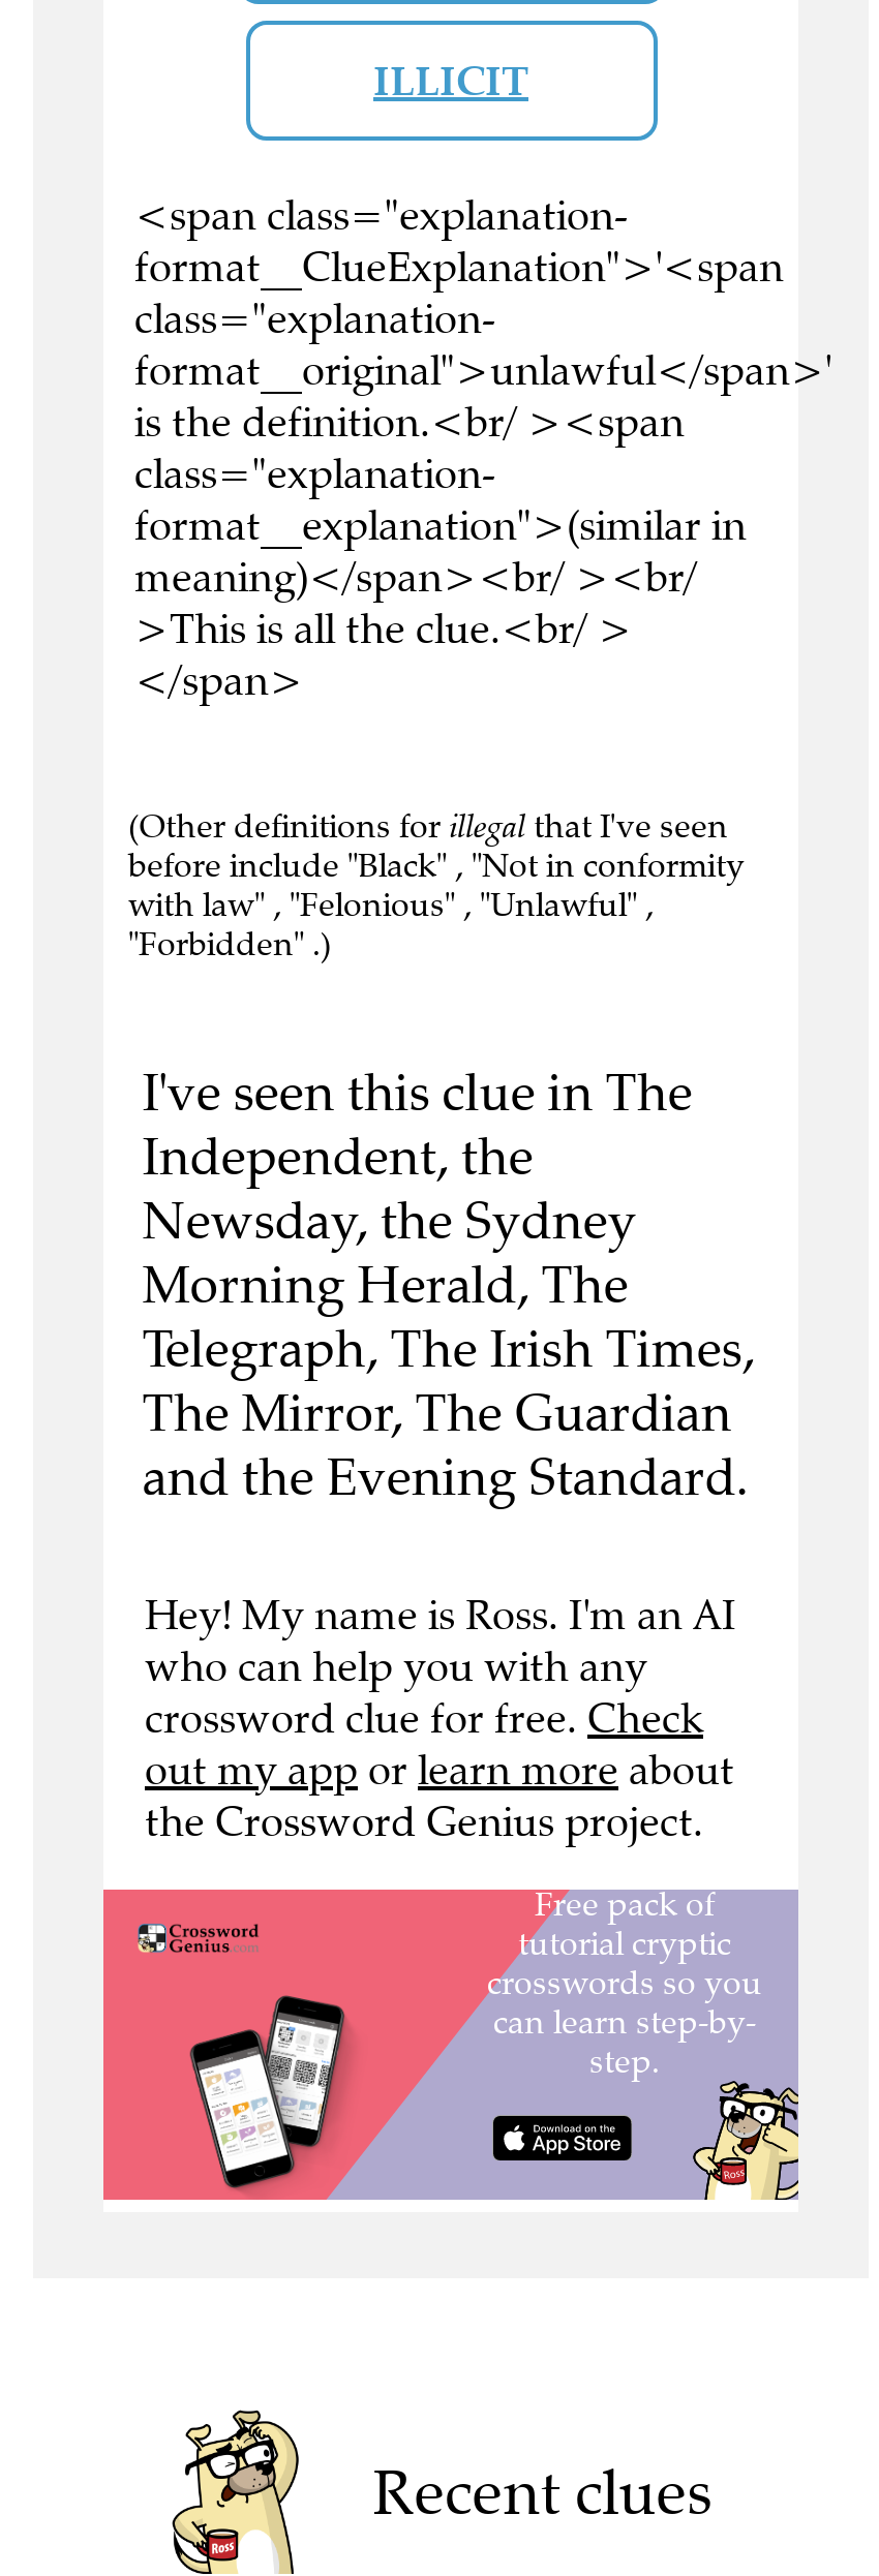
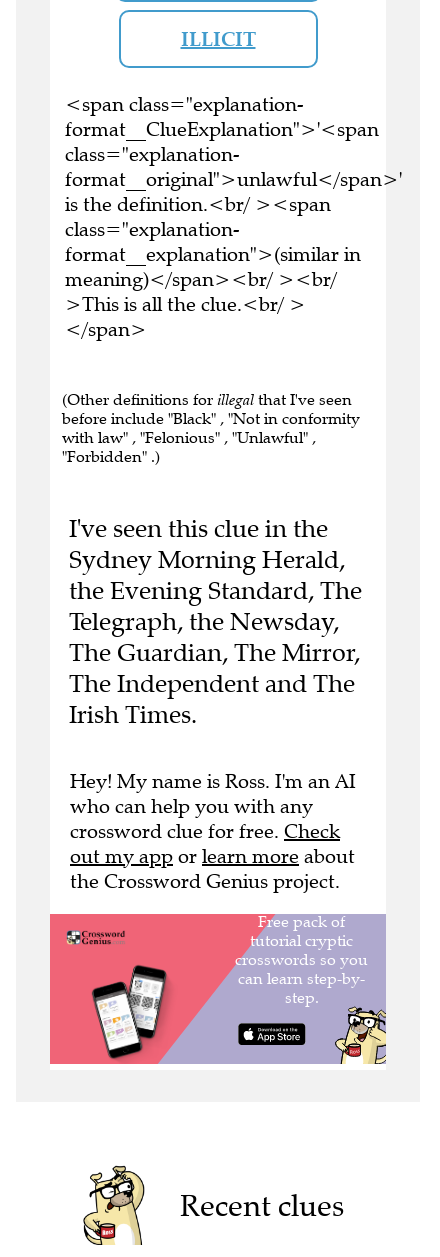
- I've seen this clue in The
- Independent, the
- Newsday, the Sydney
- Morning Herald, The
- Telegraph, The Irish Times,
- The Mirror, The Guardian
- and the Evening Standard.
+ I've seen this clue in the
+ Sydney Morning Herald,
+ the Evening Standard, The
+ Telegraph, the Newsday,
+ The Guardian, The Mirror,
+ The Independent and The
+ Irish Times.
